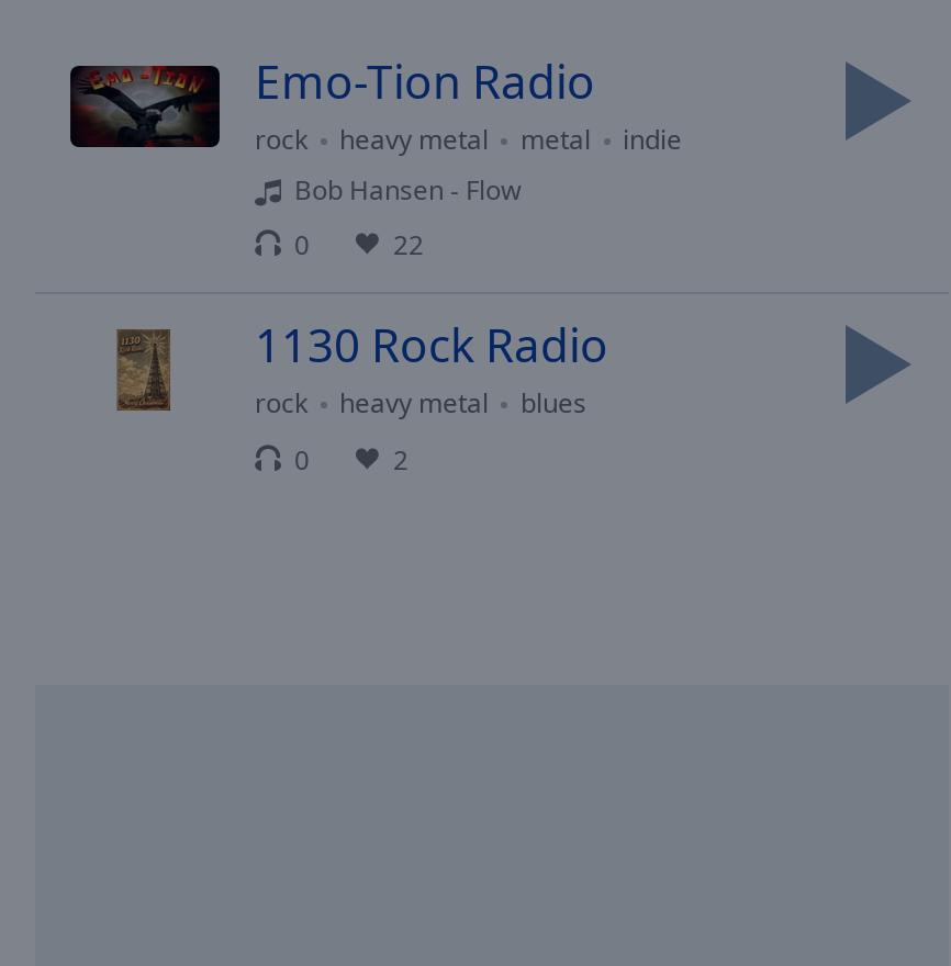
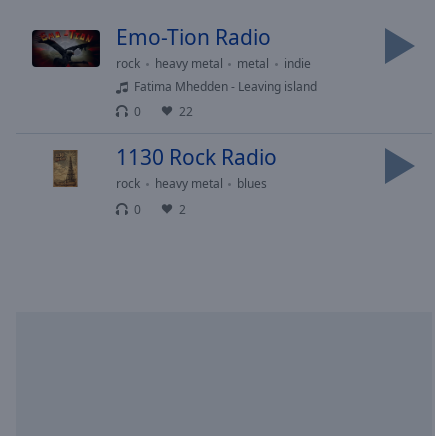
- Bob Hansen - Flow
+ Fatima Mhedden - Leaving island
